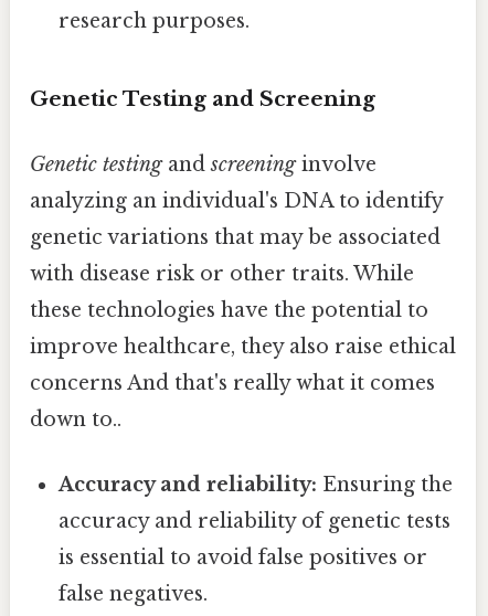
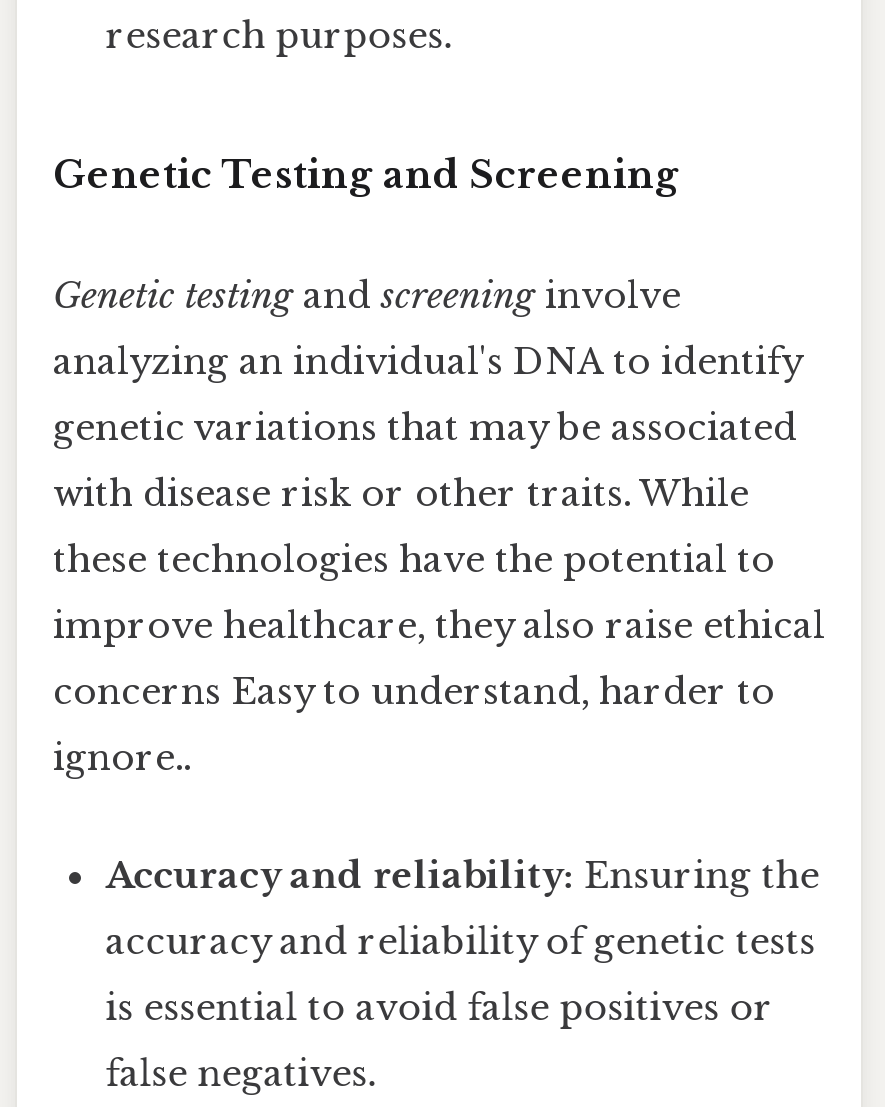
- concerns And that's really what it comes
+ concerns Easy to understand, harder to

- down to..
+ ignore..
